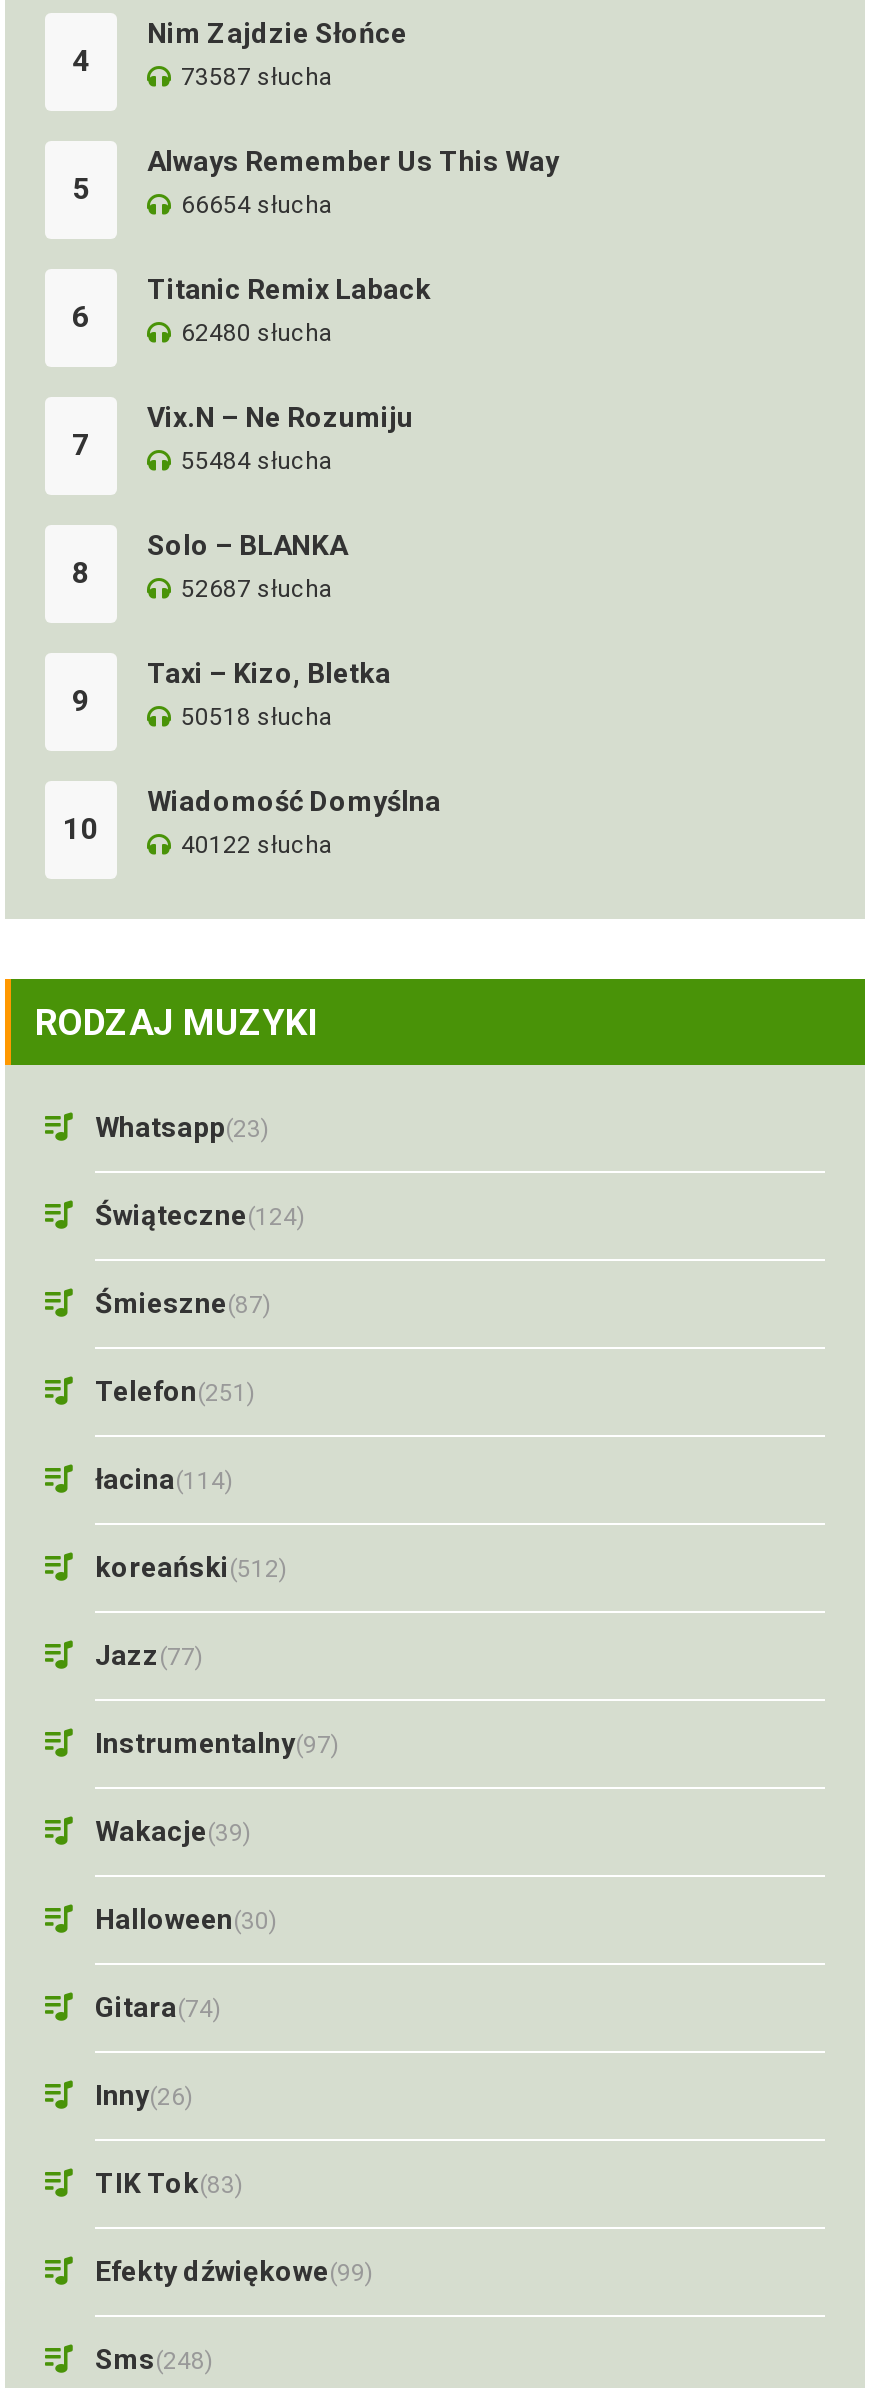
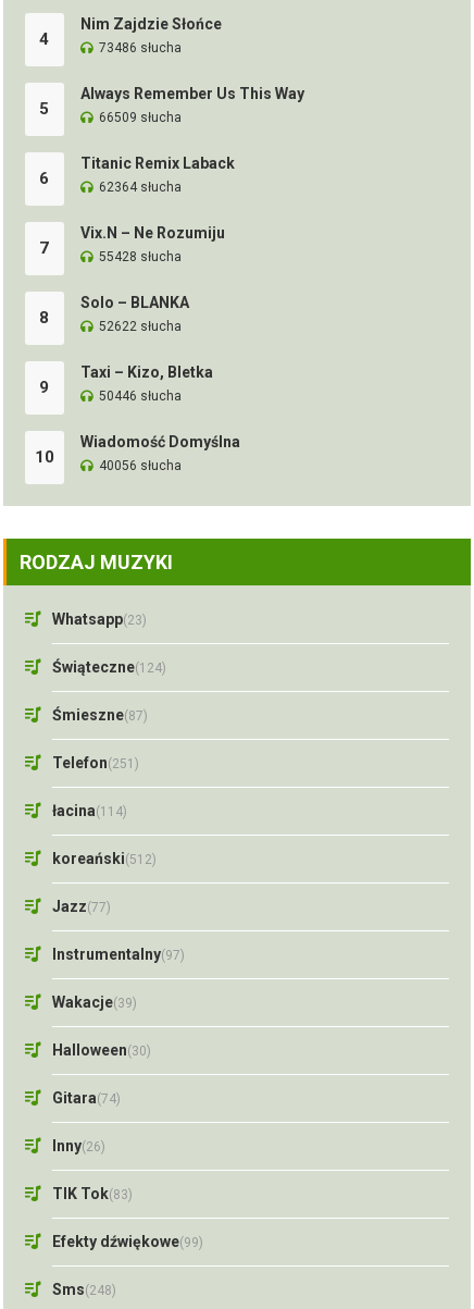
- 73587 słucha
+ 73486 słucha

- 66654 słucha
+ 66509 słucha

- 62480 słucha
+ 62364 słucha

- 55484 słucha
+ 55428 słucha

- 52687 słucha
+ 52622 słucha

- 50518 słucha
+ 50446 słucha

- 40122 słucha
+ 40056 słucha
